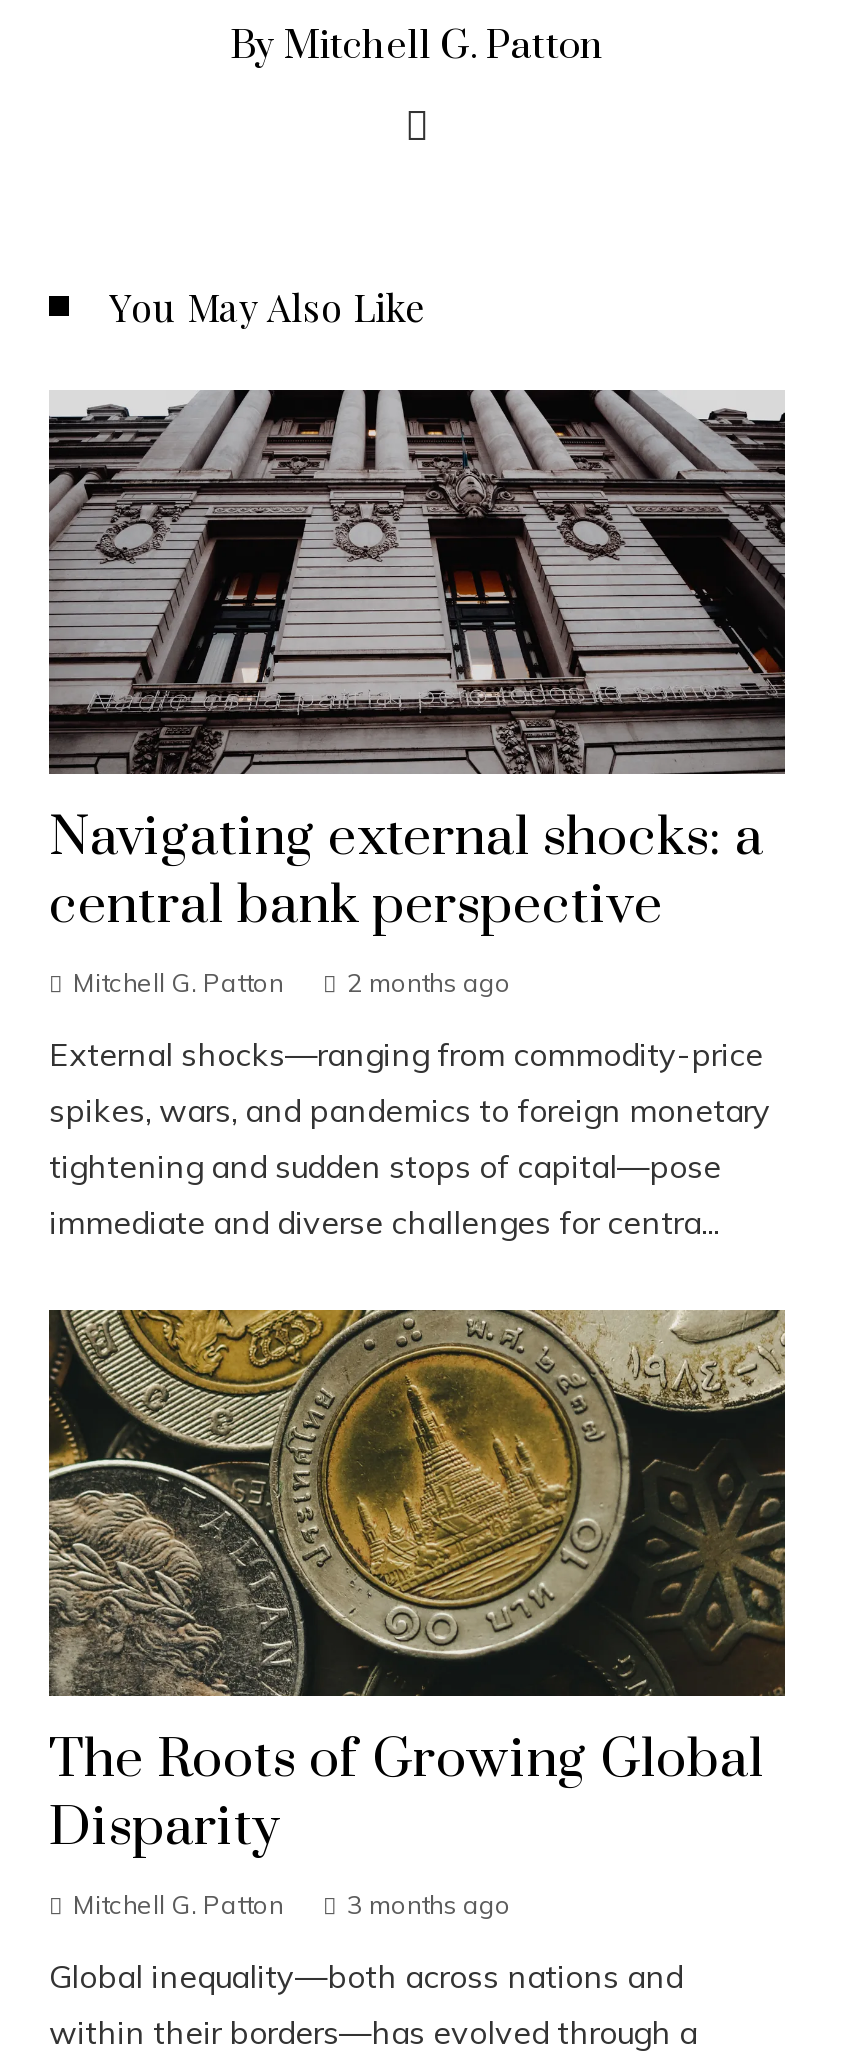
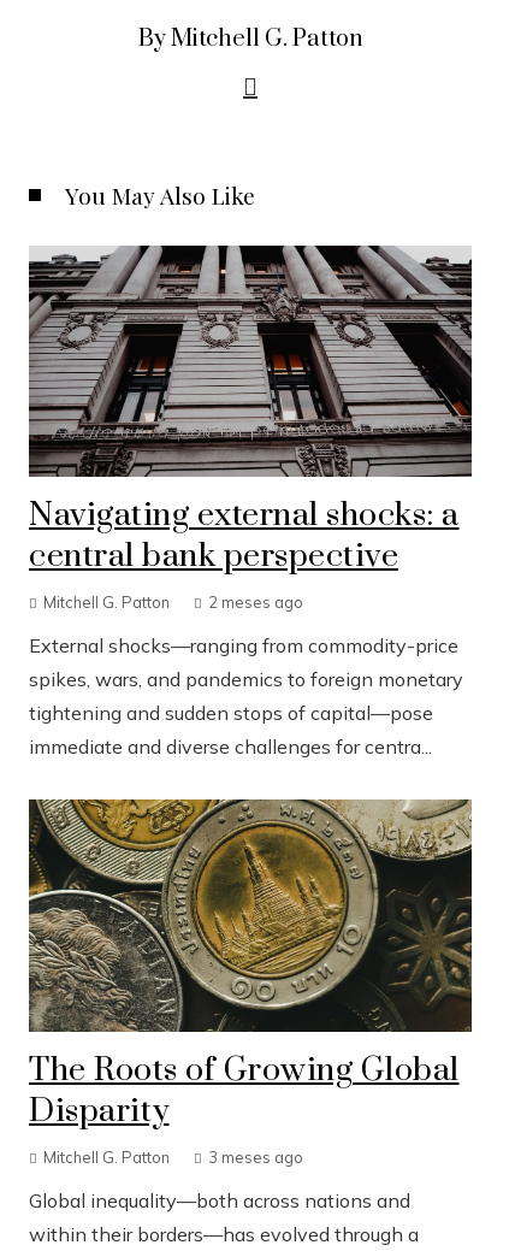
- 2 months ago
+ 2 meses ago

- Mitchell G. Patton 3 months ago
+ Mitchell G. Patton 3 meses ago
